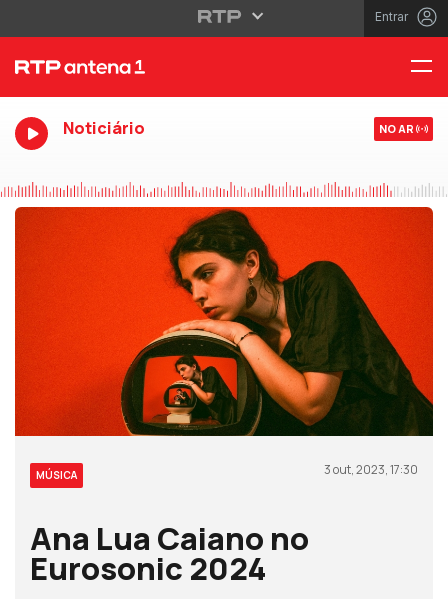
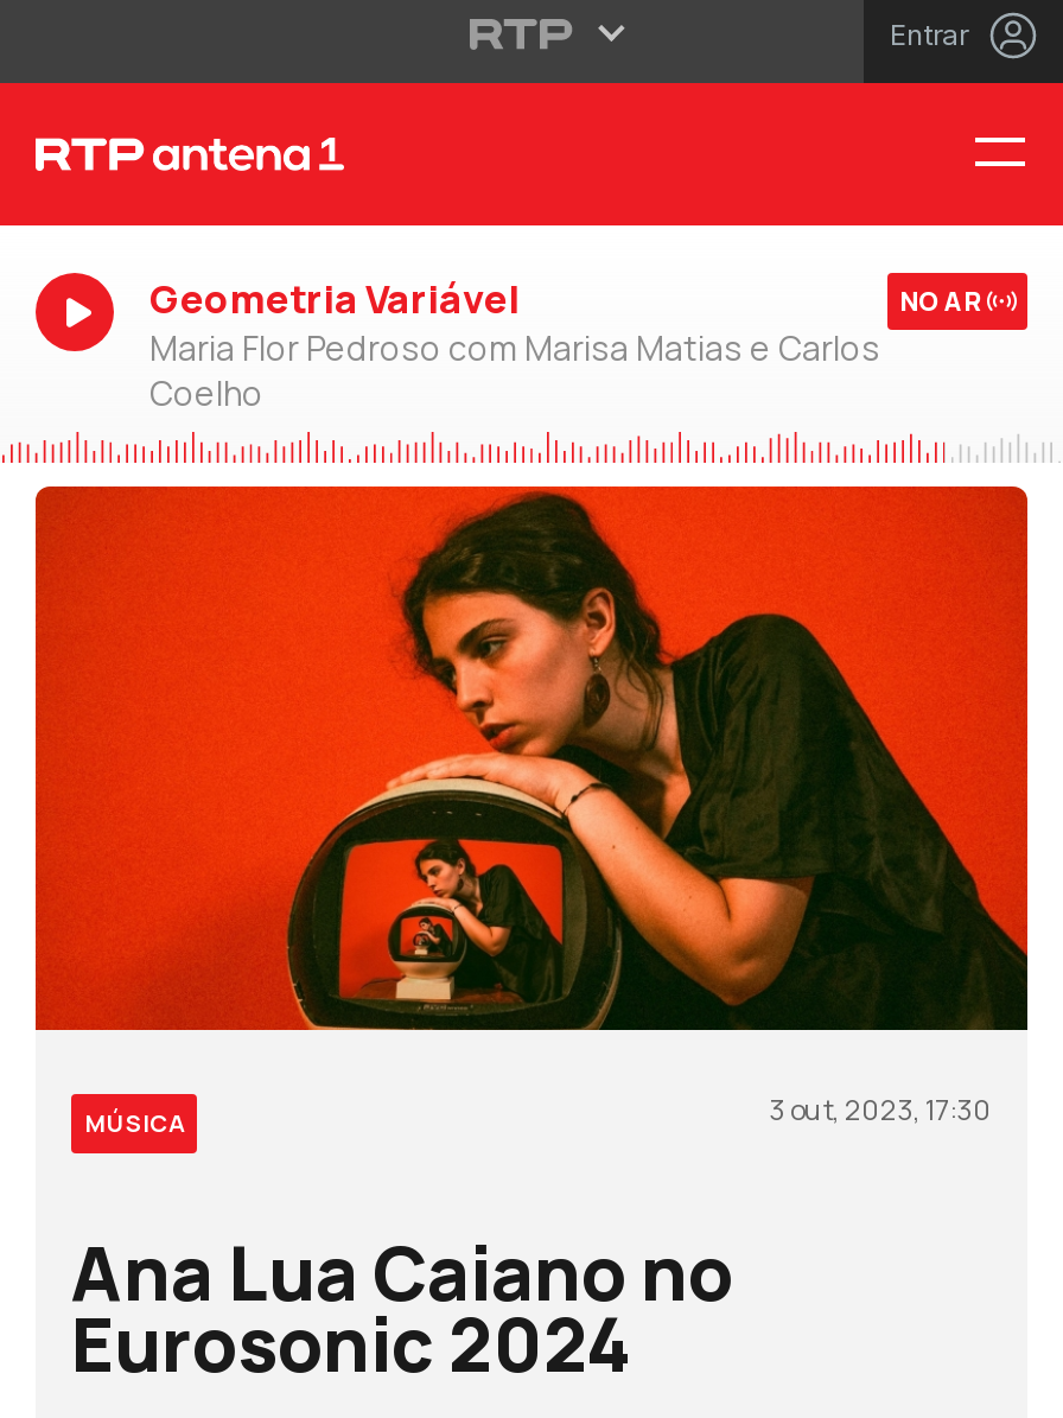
- Noticiário
+ Geometria Variável
+ Maria Flor Pedroso com Marisa Matias e Carlos
+ Coelho
